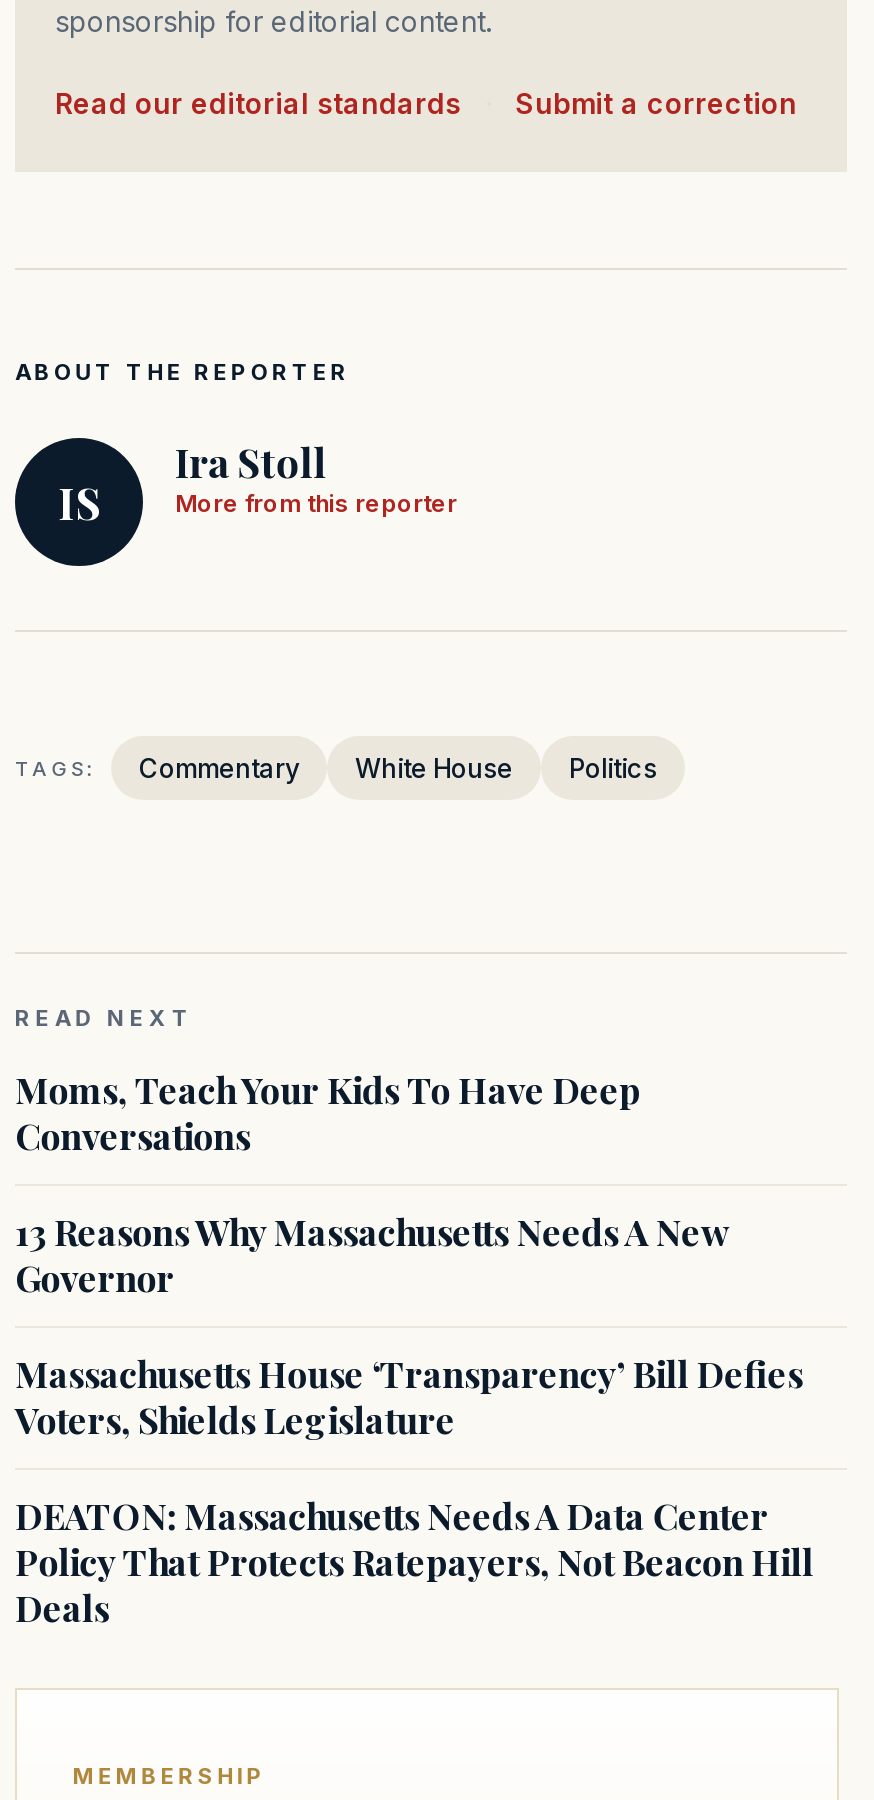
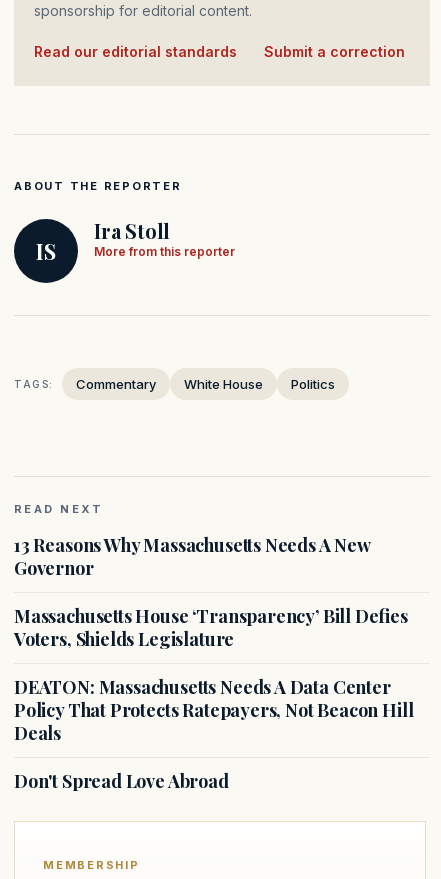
- Moms, Teach Your Kids To Have Deep
- Conversations

moved up: 13 Reasons Why Massachusetts Needs A New | Governor | Massachusetts House ‘Transparency’ Bill Defies | Voters, Shields Legislature | DEATON: Massachusetts Needs A Data Center | Policy That Protects Ratepayers, Not Beacon Hill | Deals

+ Don't Spread Love Abroad
